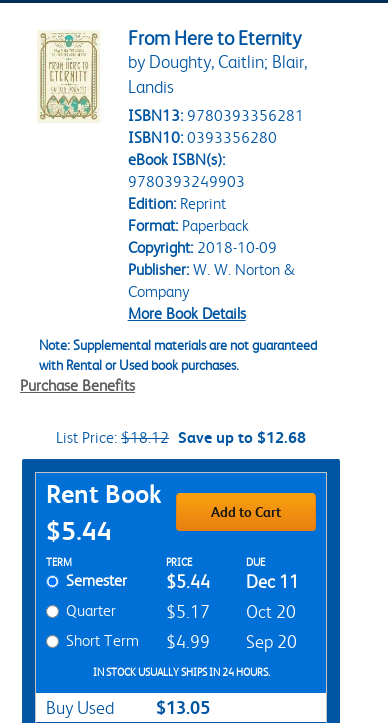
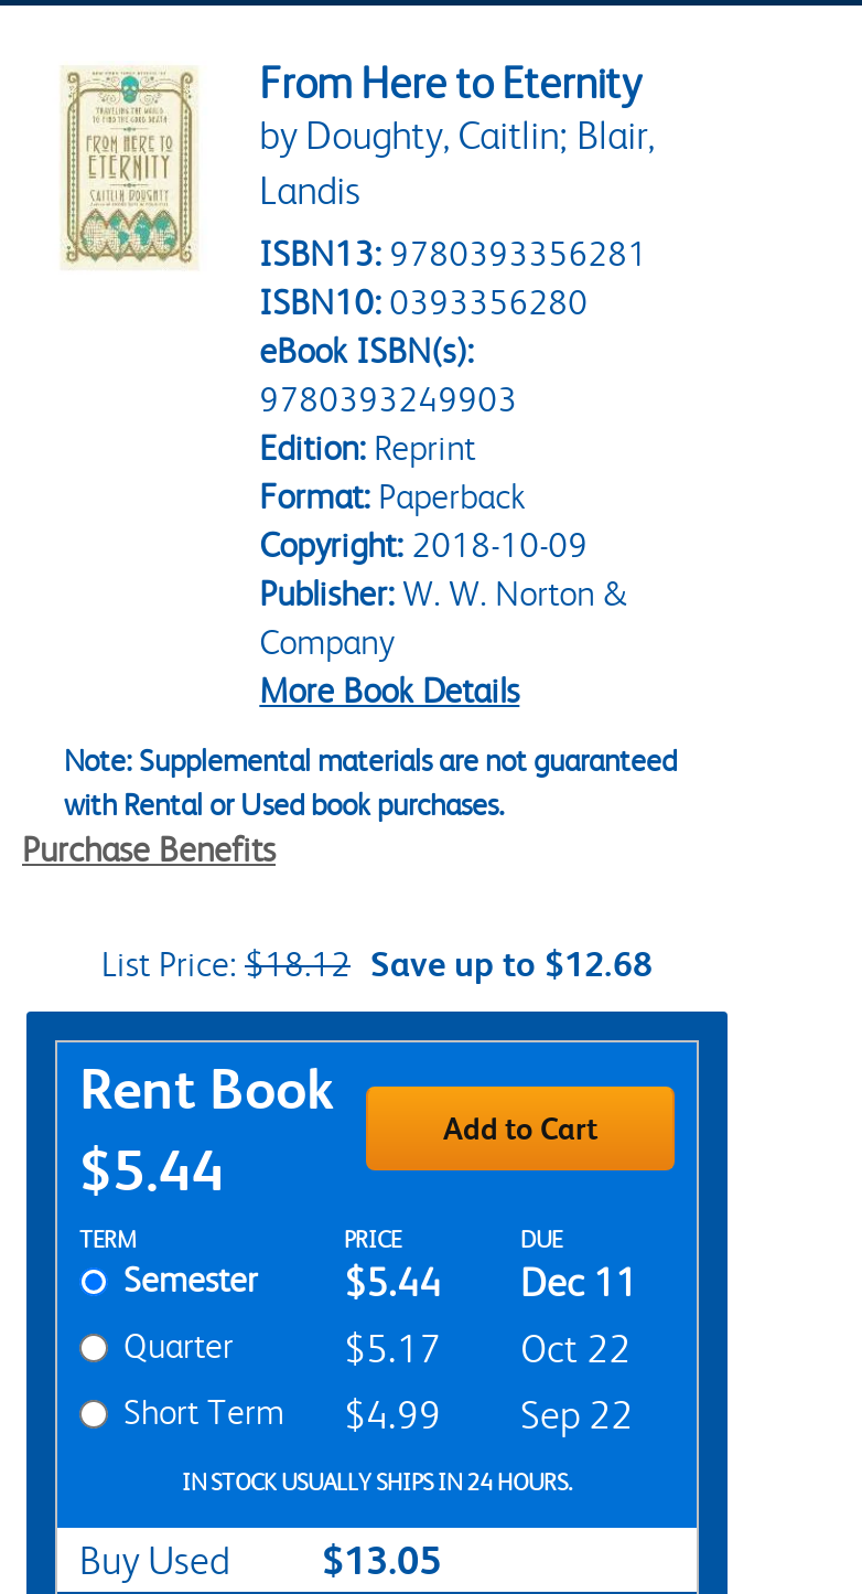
- $5.17 Oct 20
+ $5.17 Oct 22

- Short Term $4.99 Sep 20
+ Short Term $4.99 Sep 22
